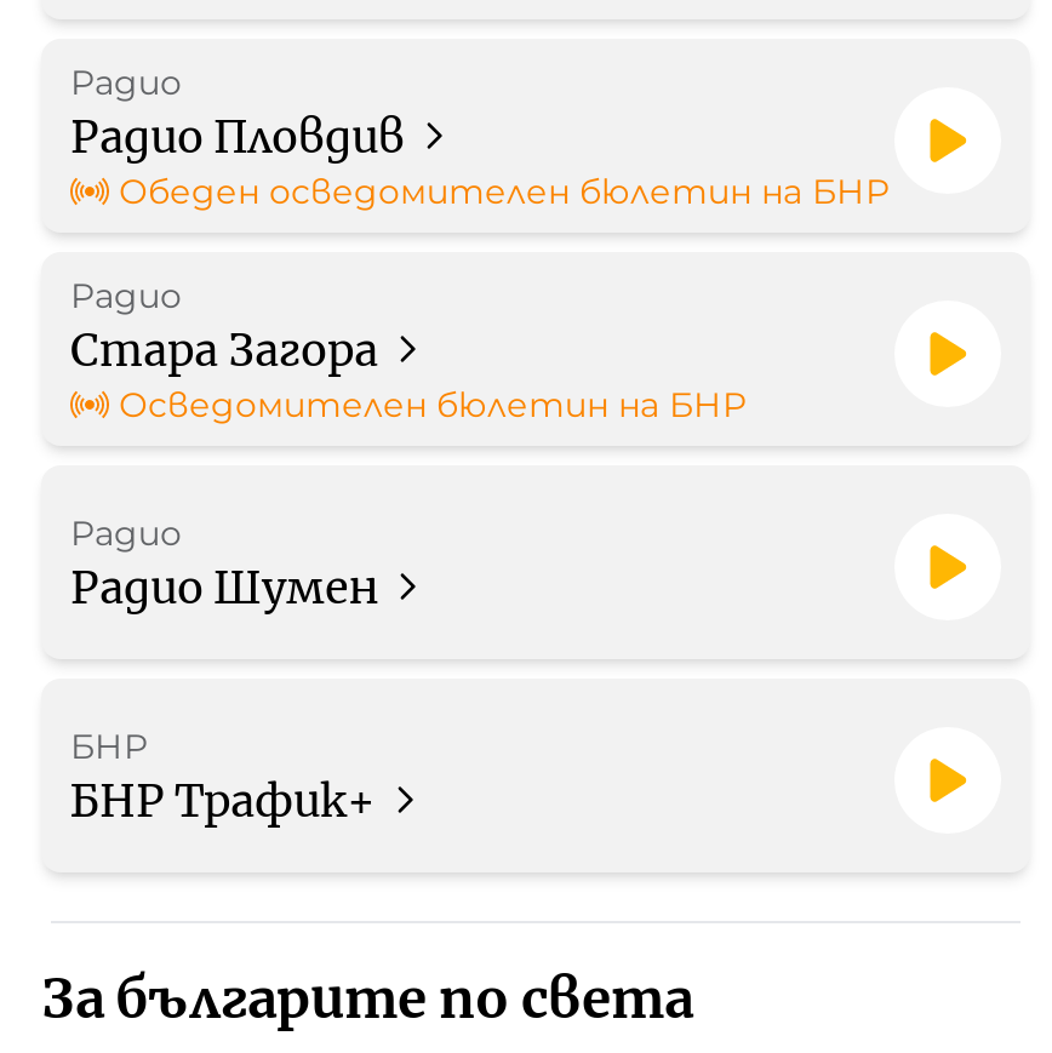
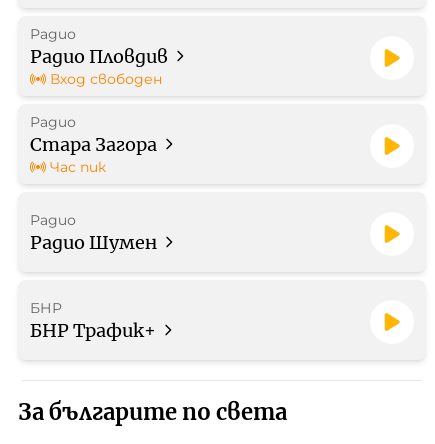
- Обеден осведомителен бюлетин на БНР
+ Вход свободен

- Осведомителен бюлетин на БНР
+ Час пик
